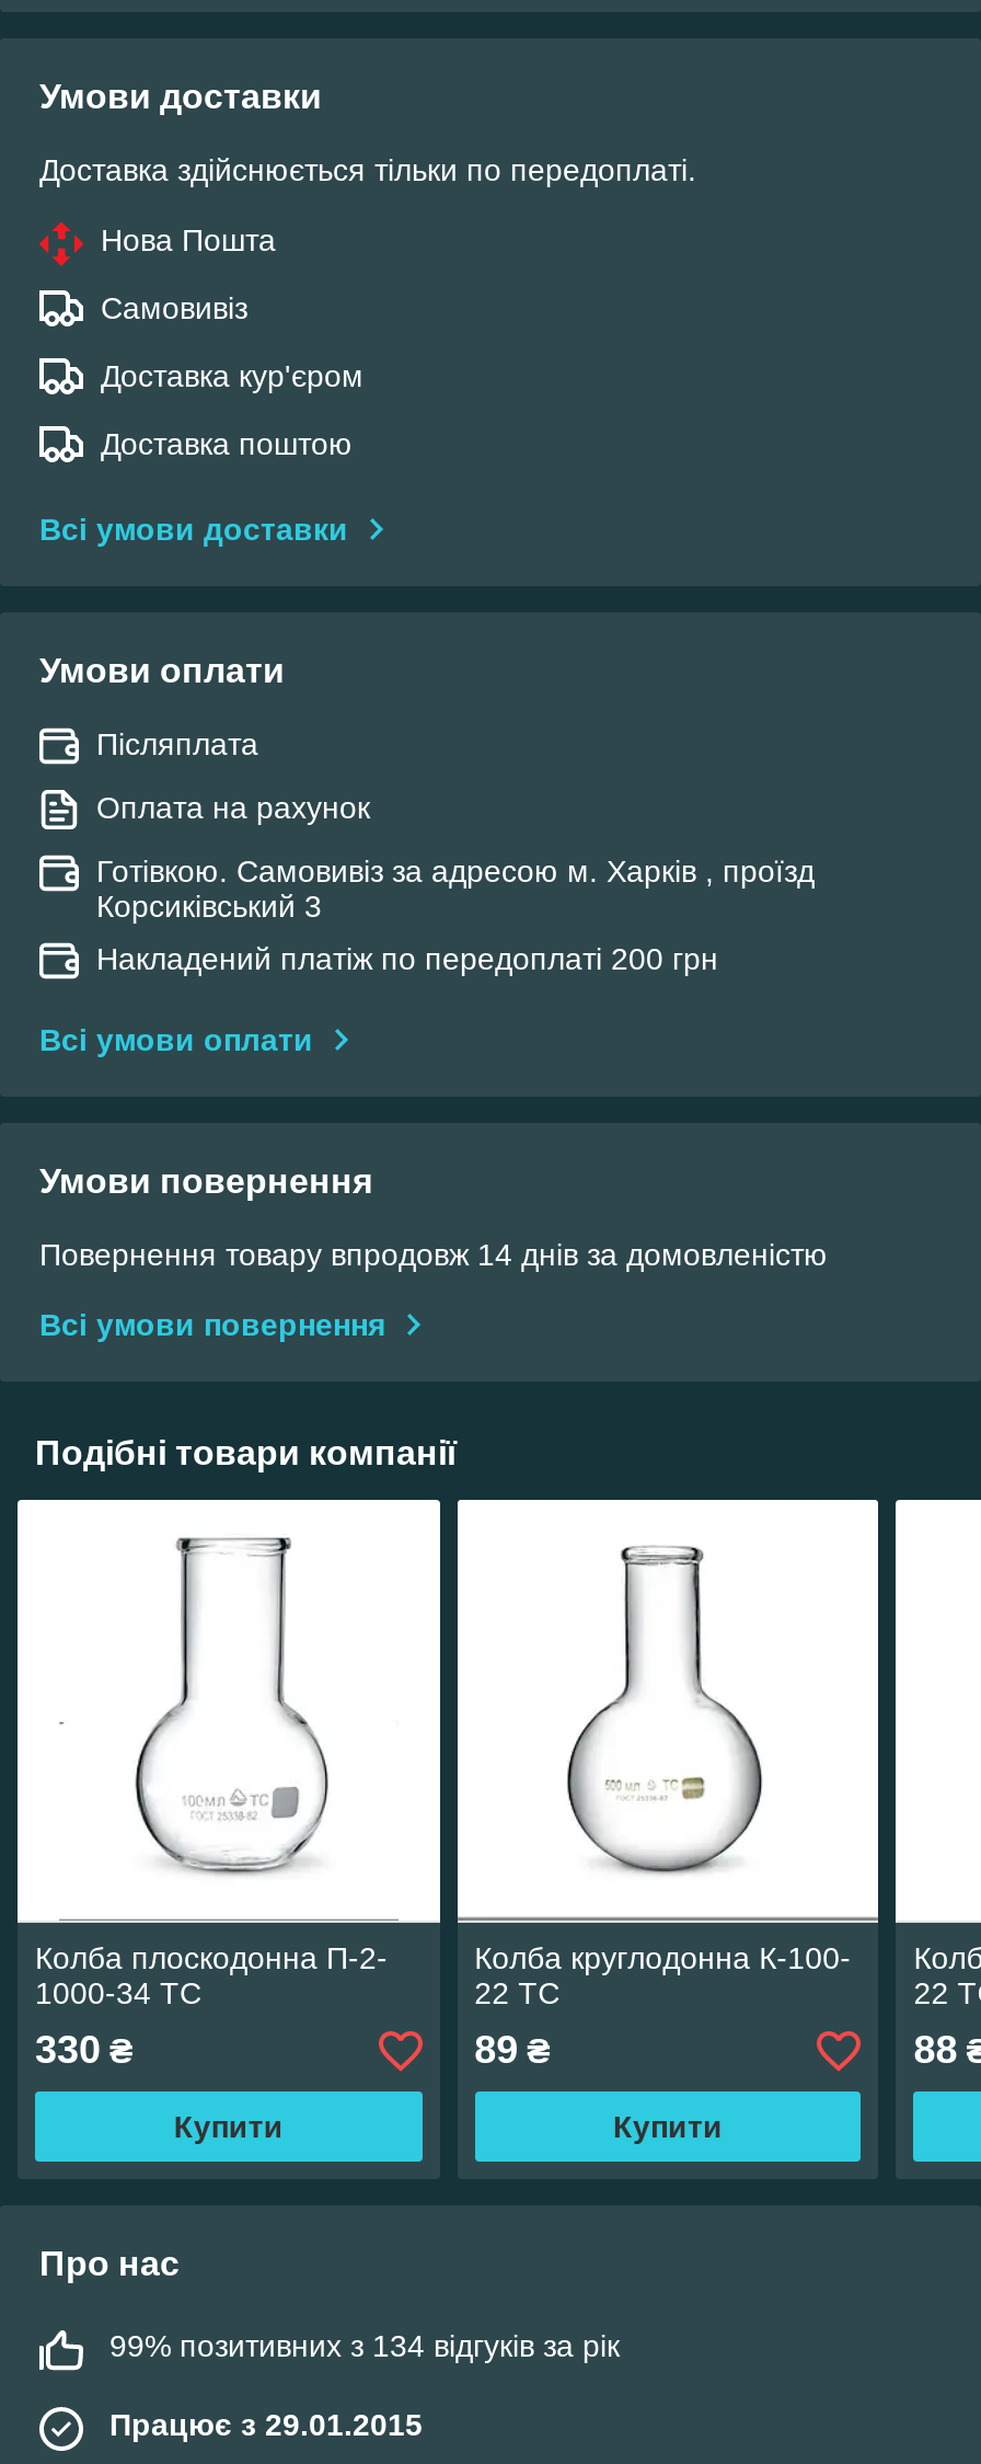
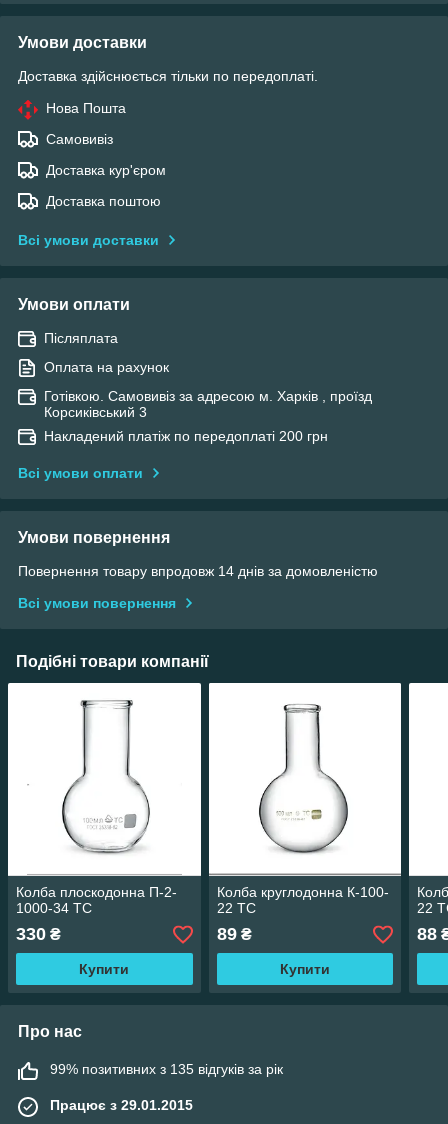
- 99% позитивних з 134 відгуків за рік
+ 99% позитивних з 135 відгуків за рік
